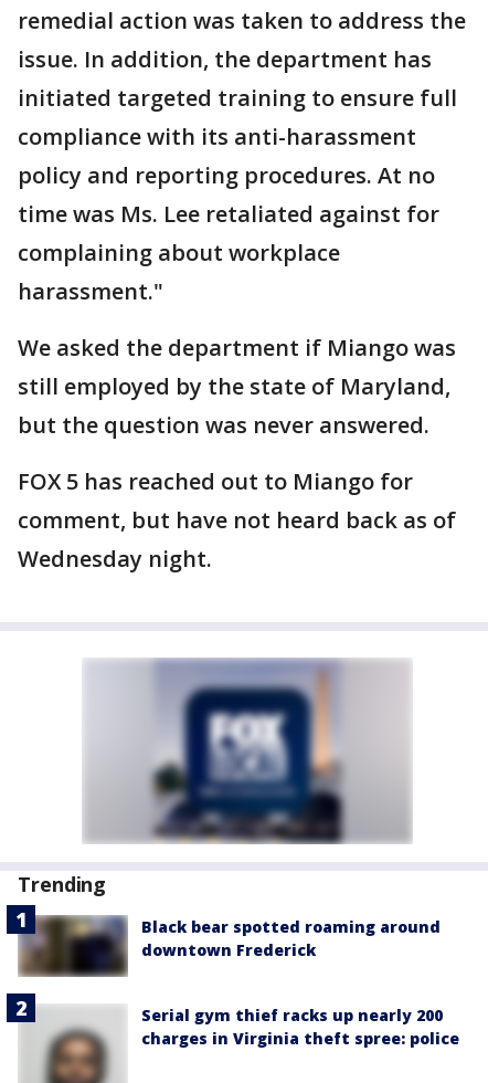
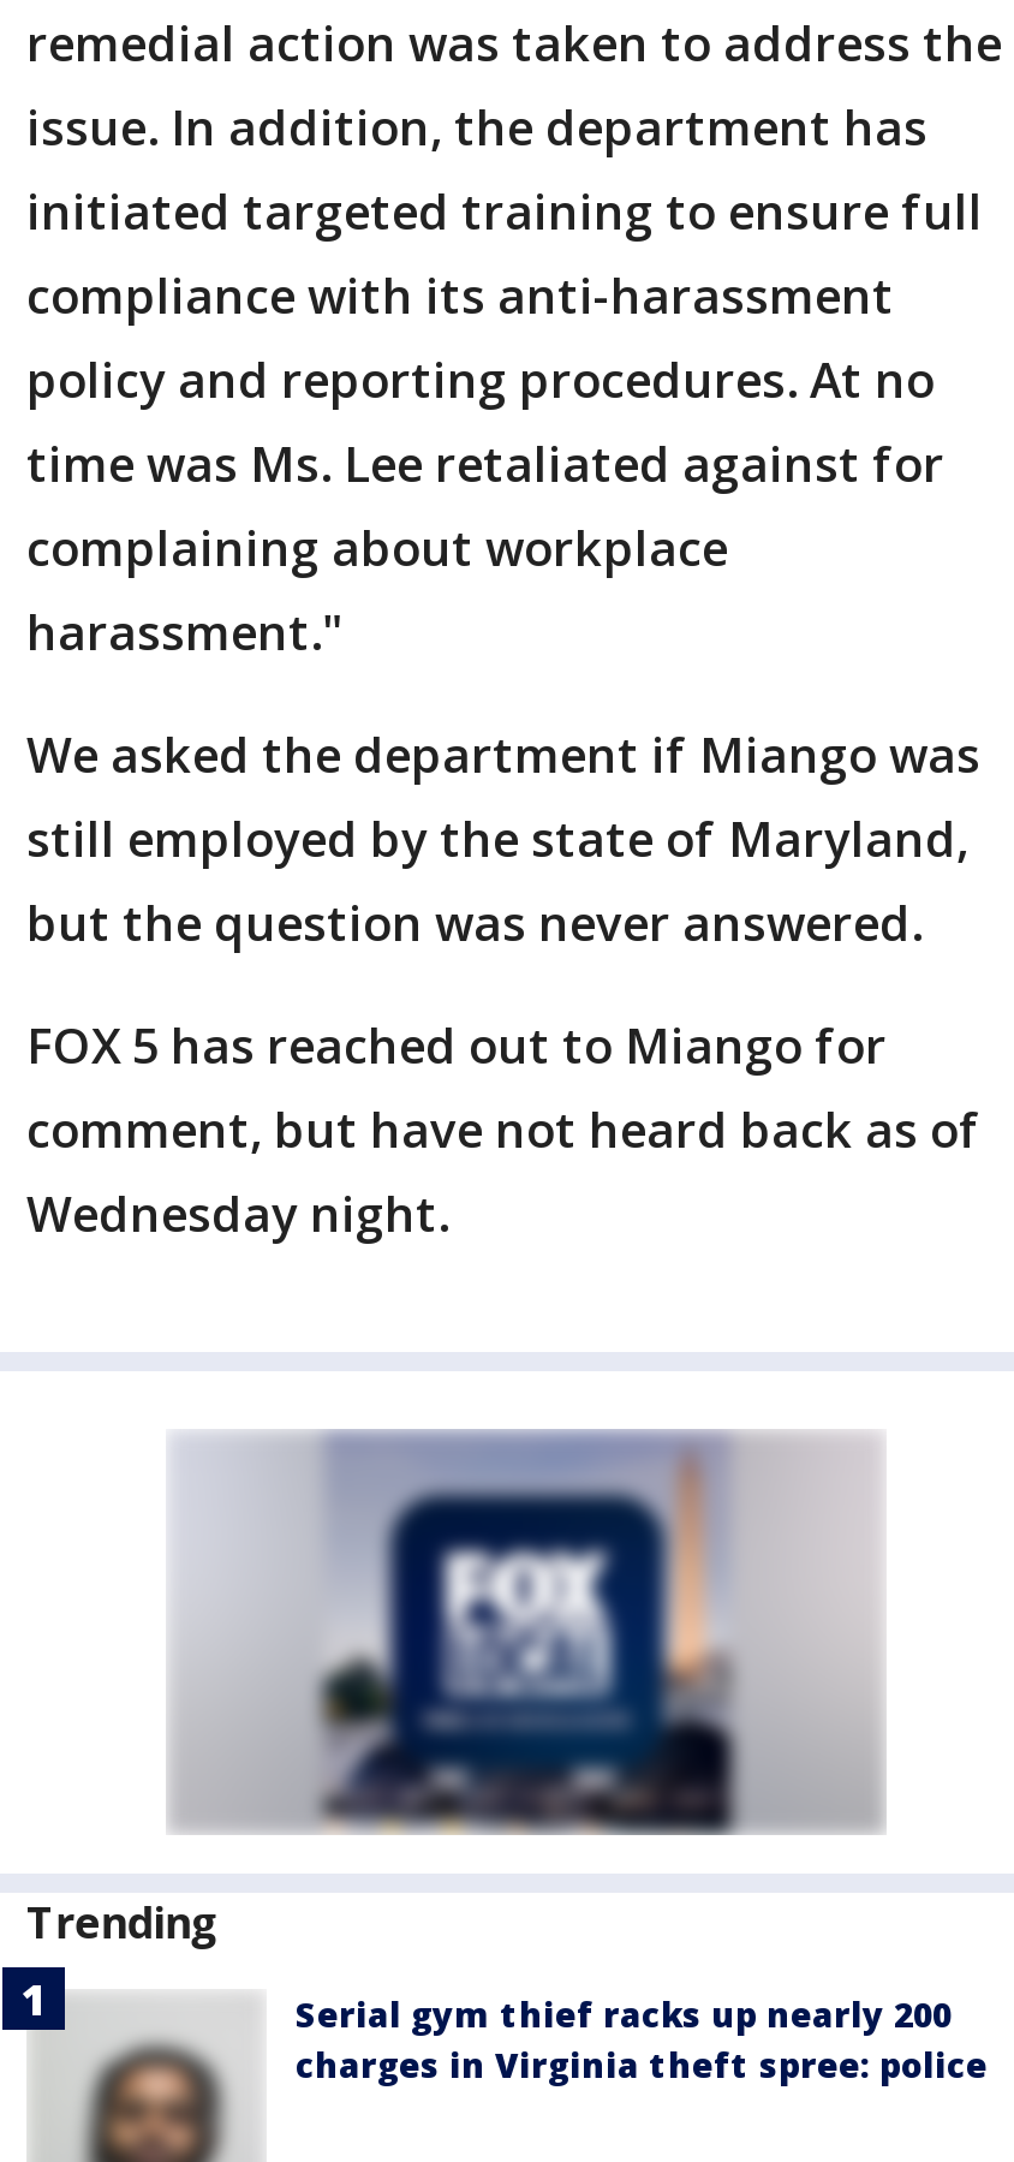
- [image]
- Black bear spotted roaming around
- downtown Frederick
